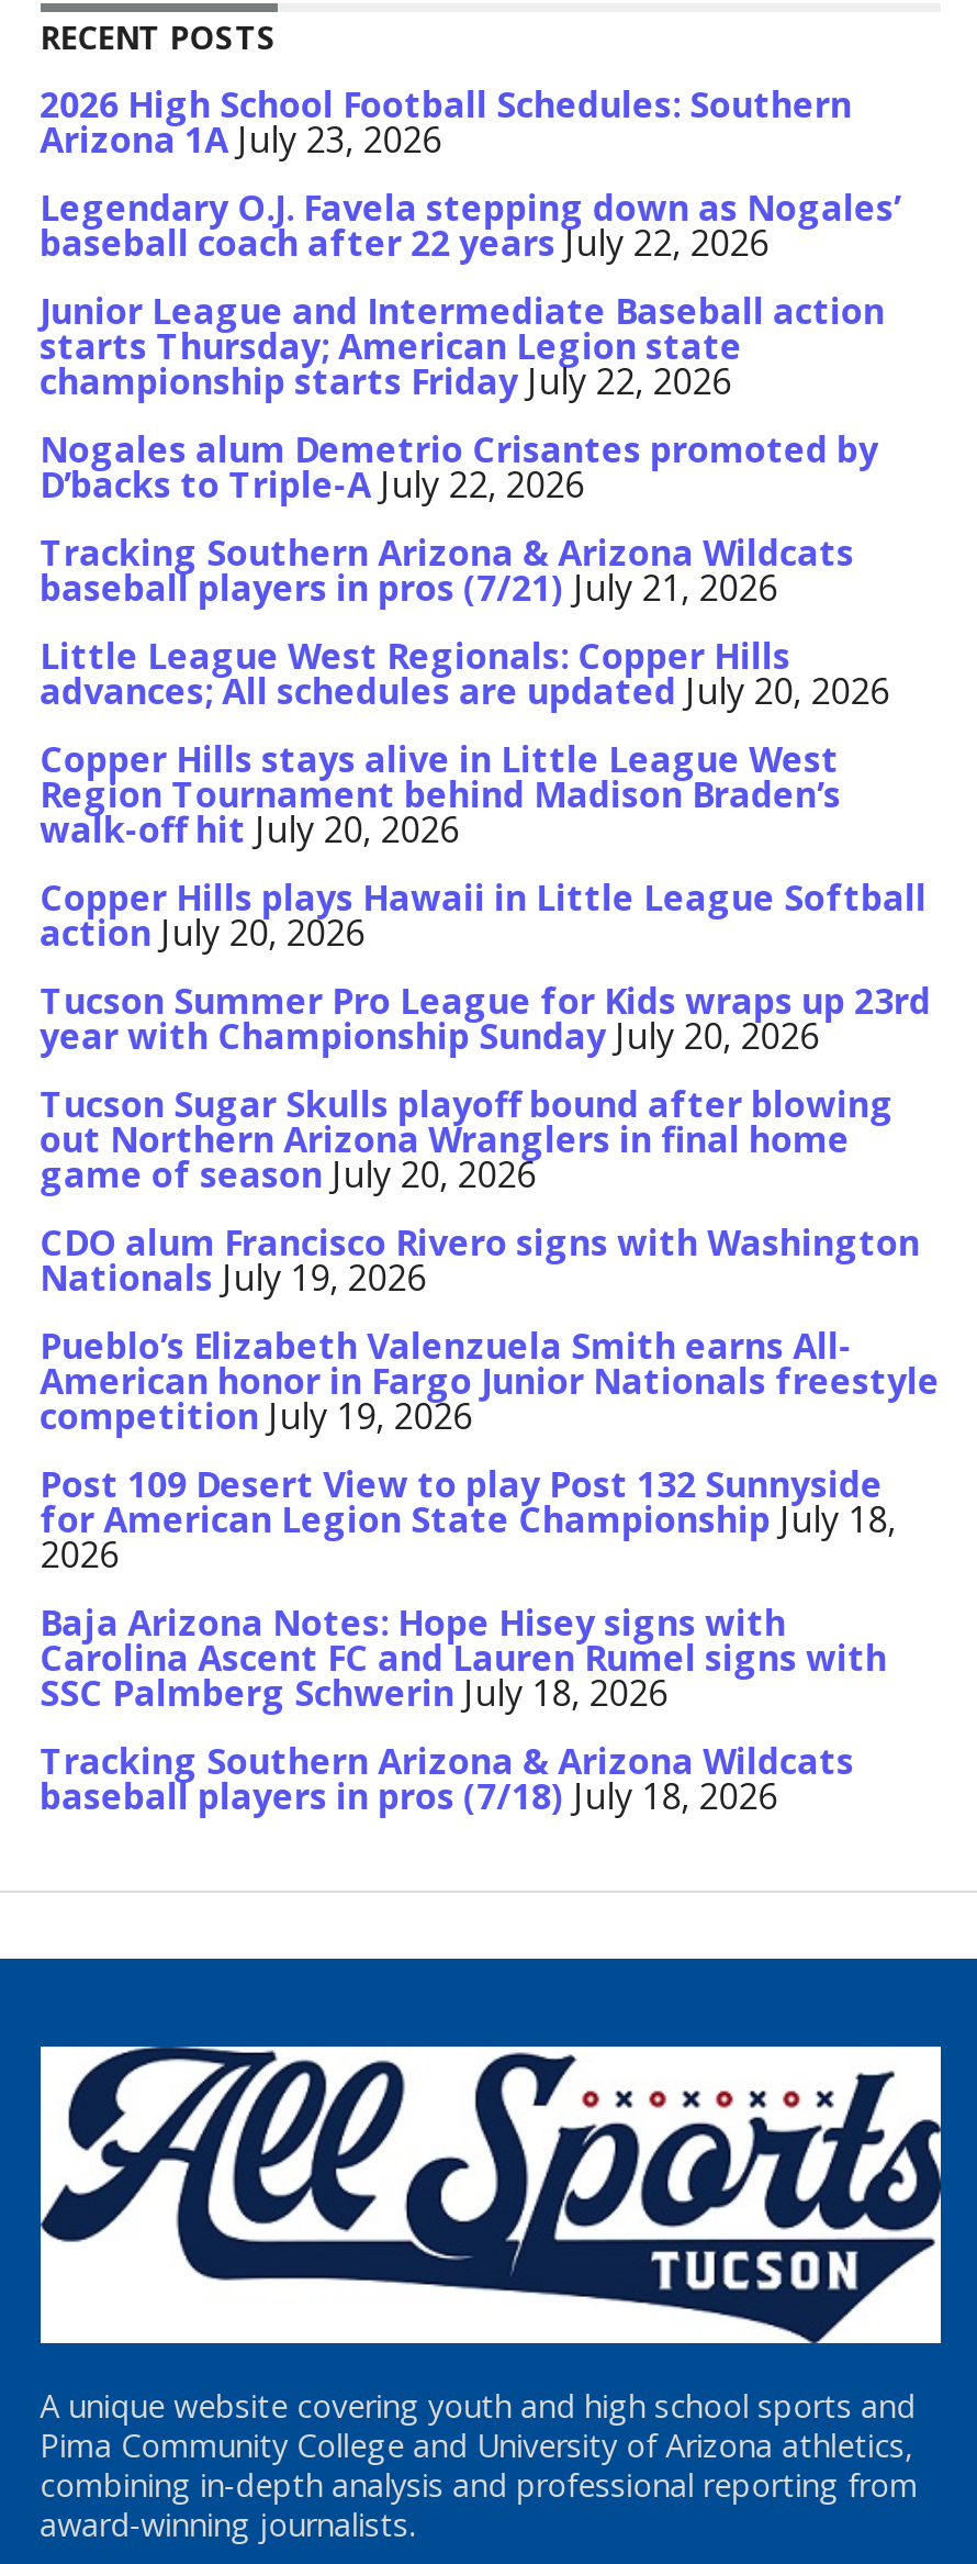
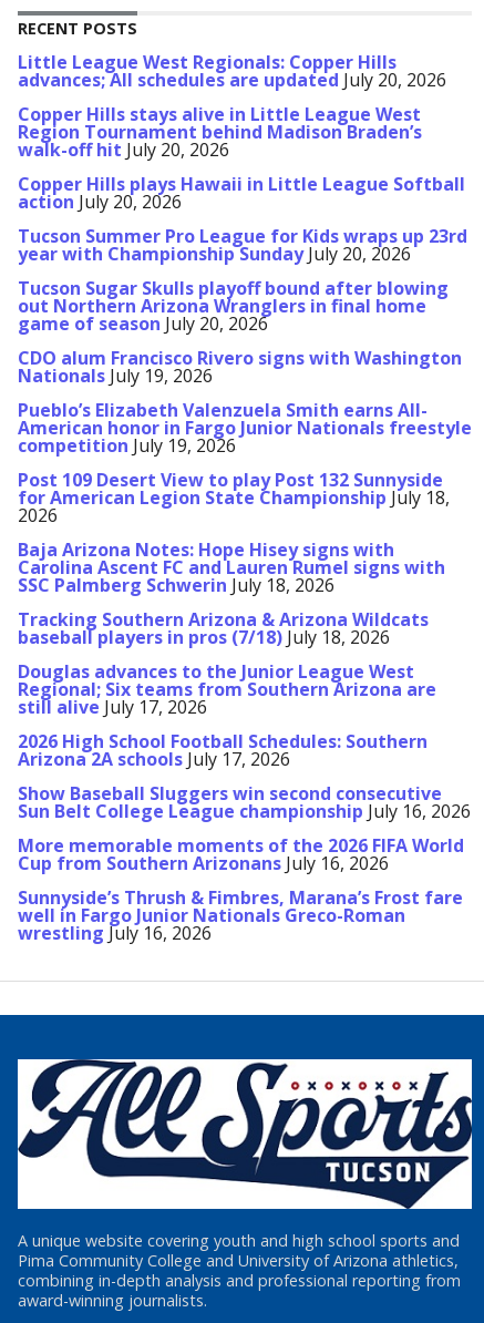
moved down: 2026 High School Football Schedules: Southern

- Arizona 1A July 23, 2026
- Legendary O.J. Favela stepping down as Nogales’
- baseball coach after 22 years July 22, 2026
- Junior League and Intermediate Baseball action
- starts Thursday; American Legion state
- championship starts Friday July 22, 2026
- Nogales alum Demetrio Crisantes promoted by
- D’backs to Triple-A July 22, 2026
- Tracking Southern Arizona & Arizona Wildcats
- baseball players in pros (7/21) July 21, 2026

moved up: Little League West Regionals: Copper Hills | advances; All schedules are updated July 20, 2026 | Copper Hills stays alive in Little League West | ... | Tracking Southern Arizona & Arizona Wildcats | baseball players in pros (7/18) July 18, 2026

+ Douglas advances to the Junior League West
+ Regional; Six teams from Southern Arizona are
+ still alive July 17, 2026
+ Arizona 2A schools July 17, 2026
+ Show Baseball Sluggers win second consecutive
+ Sun Belt College League championship July 16, 2026
+ More memorable moments of the 2026 FIFA World
+ Cup from Southern Arizonans July 16, 2026
+ Sunnyside’s Thrush & Fimbres, Marana’s Frost fare
+ well in Fargo Junior Nationals Greco-Roman
+ wrestling July 16, 2026
